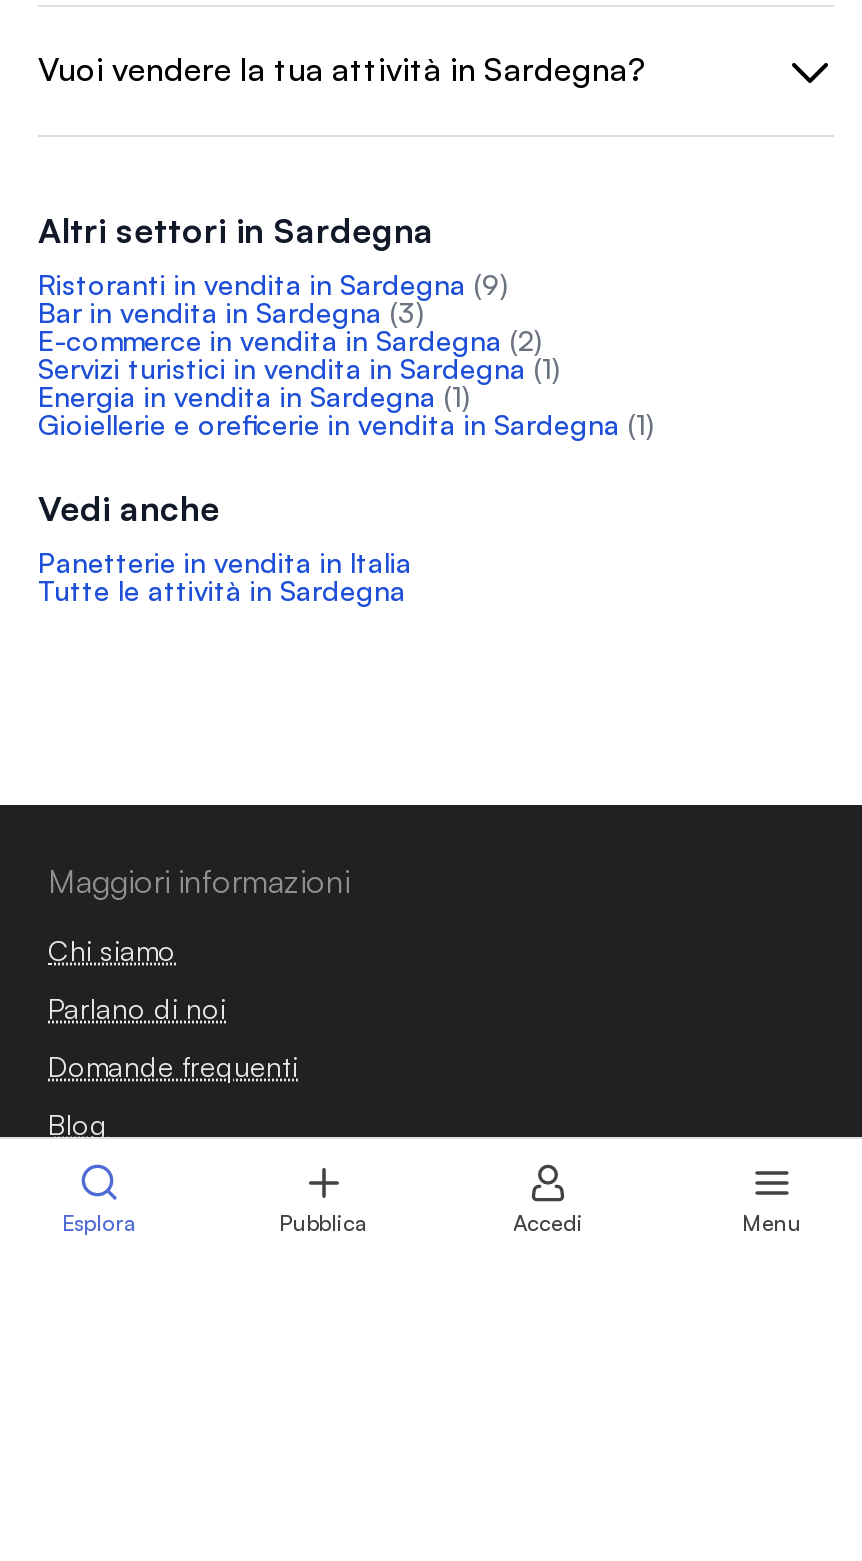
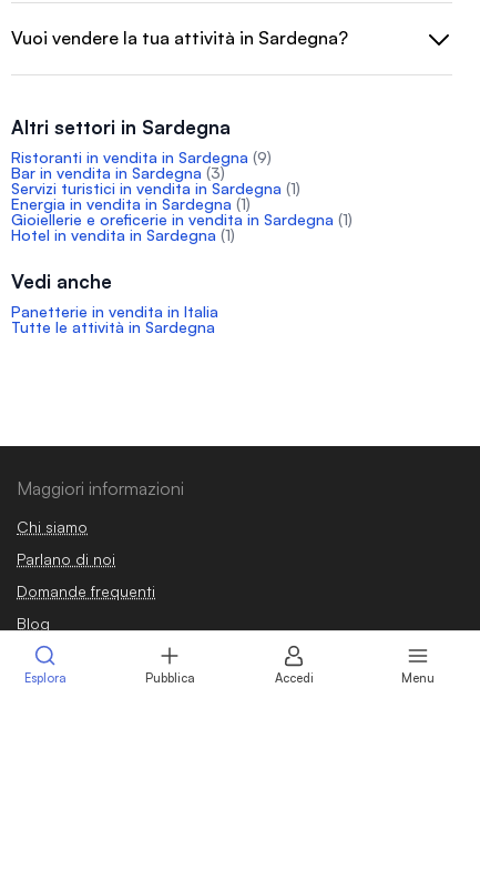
- E-commerce in vendita in Sardegna (2)

+ Hotel in vendita in Sardegna(1)
